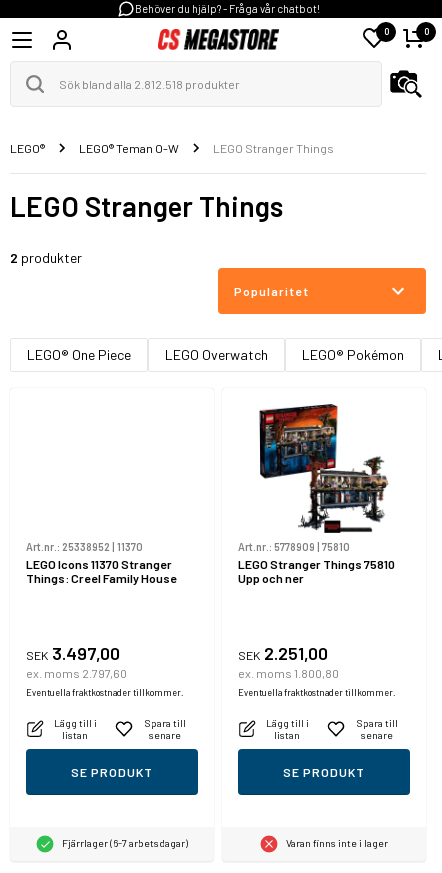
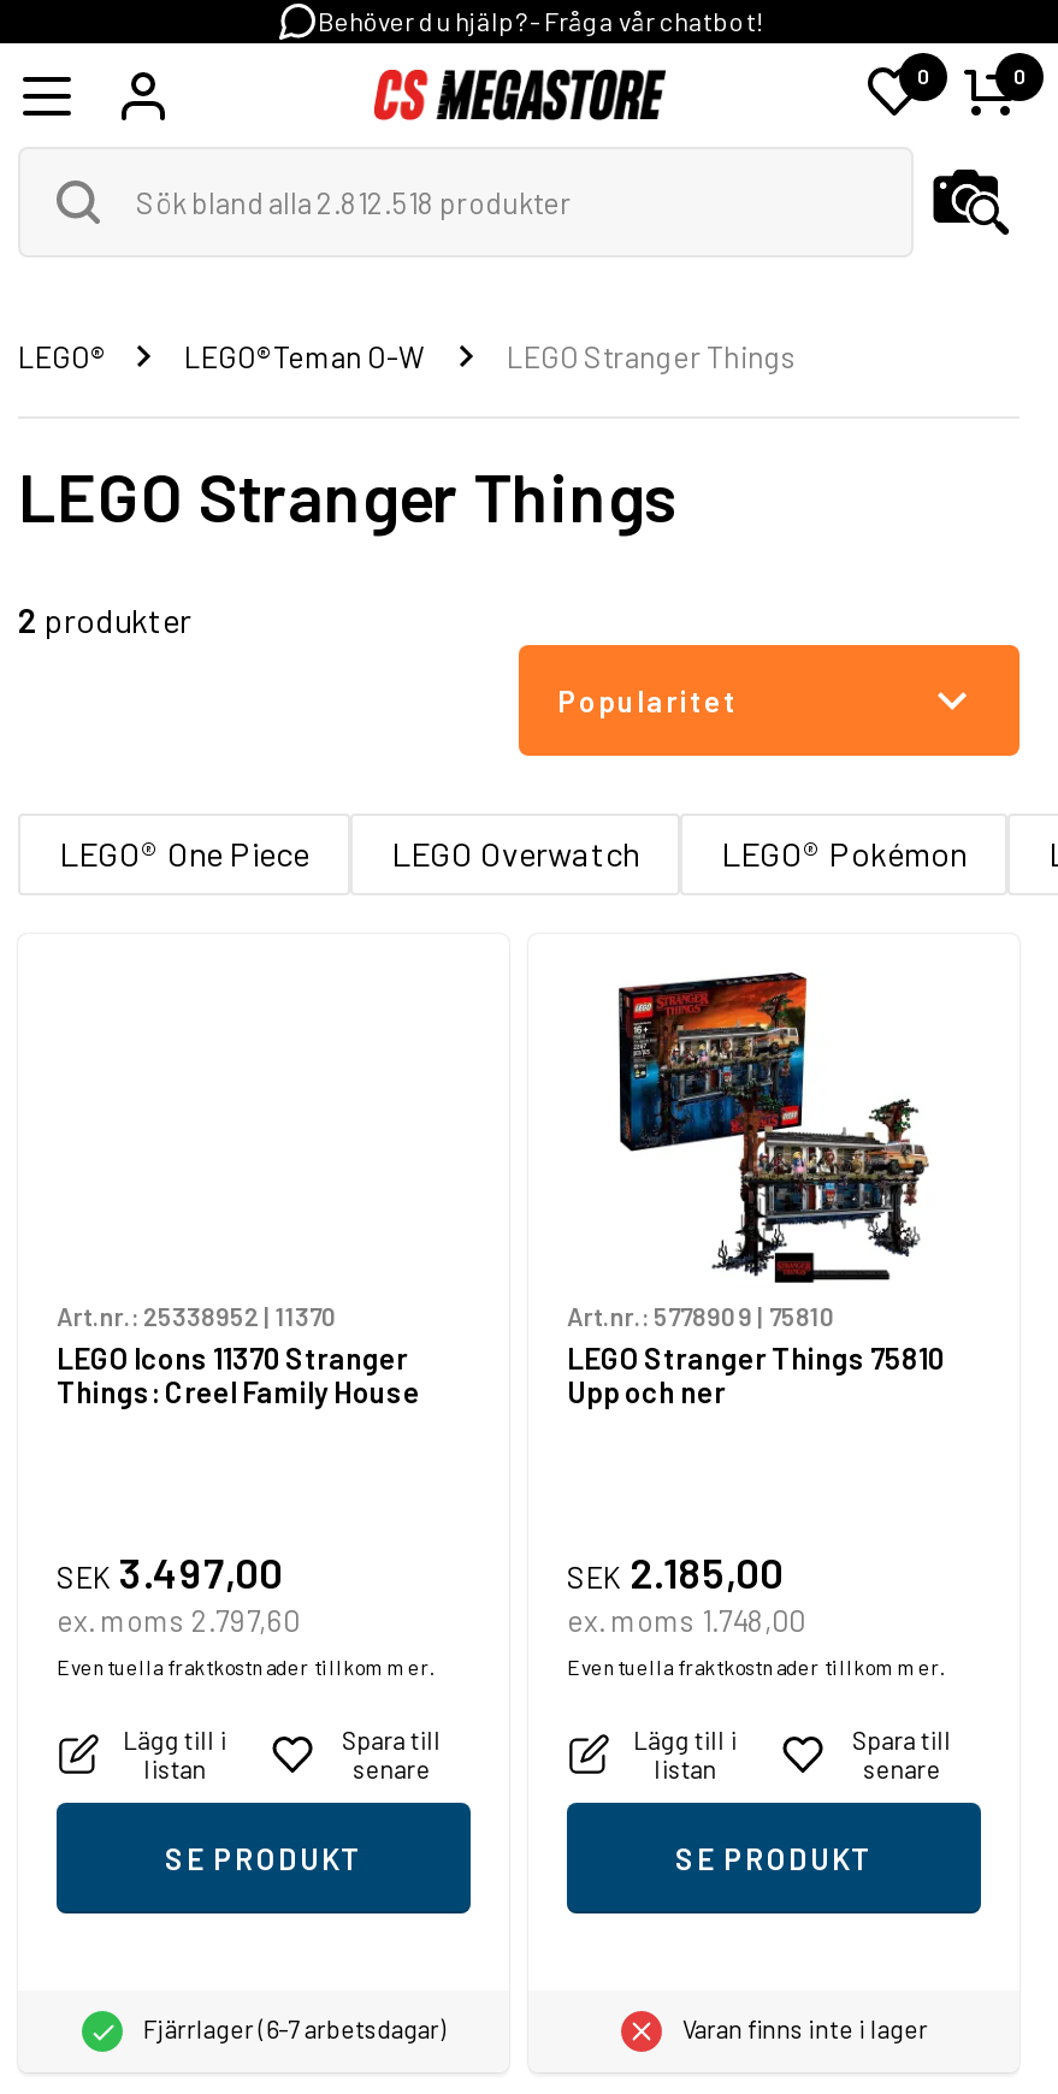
- SEK 2.251,00
+ SEK 2.185,00

- ex. moms 1.800,80
+ ex. moms 1.748,00
